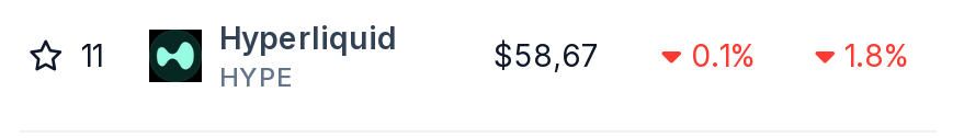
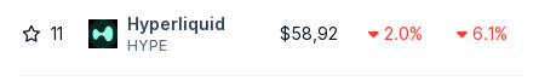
- $58,67
+ $58,92

- 0.1%
+ 2.0%

- 1.8%
+ 6.1%
